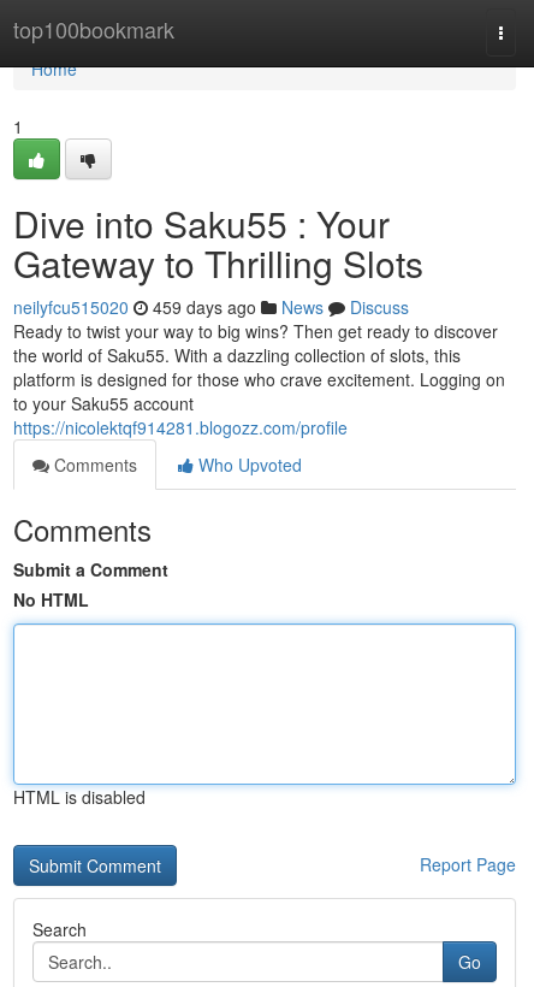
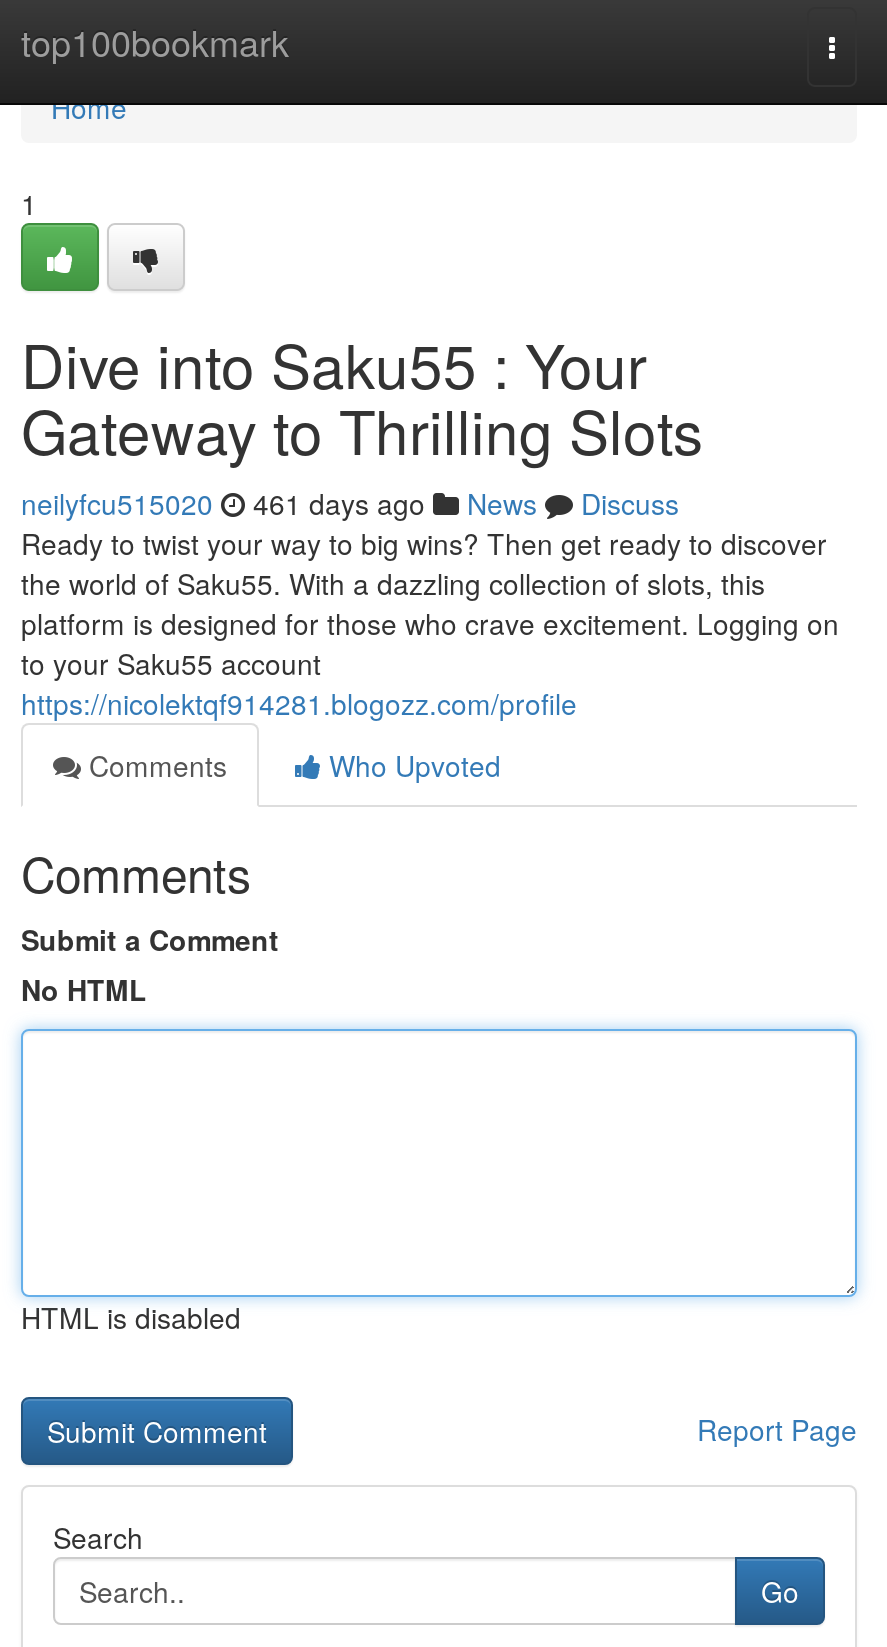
- neilyfcu515020 459 days ago News Discuss
+ neilyfcu515020 461 days ago News Discuss
